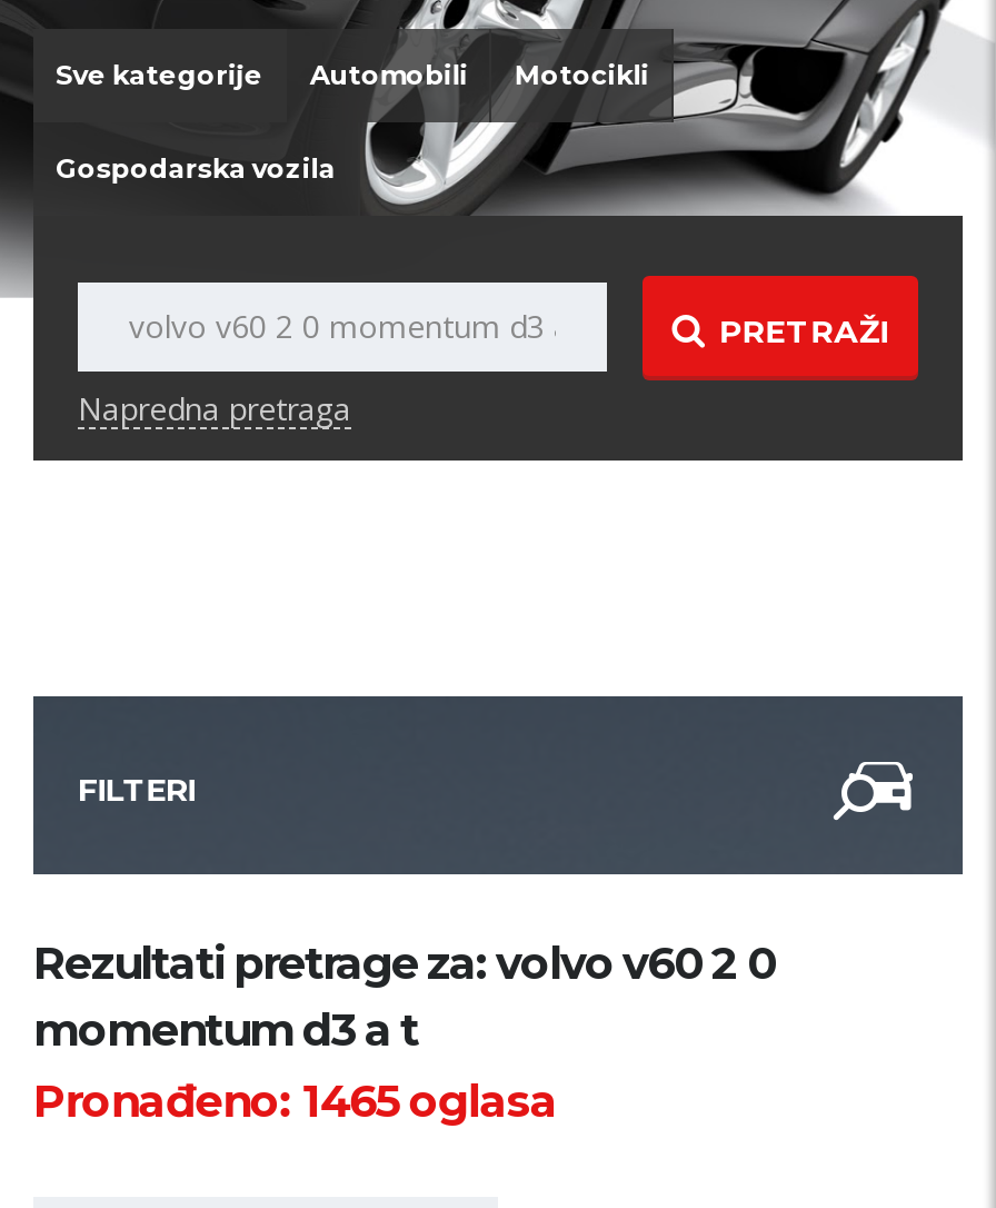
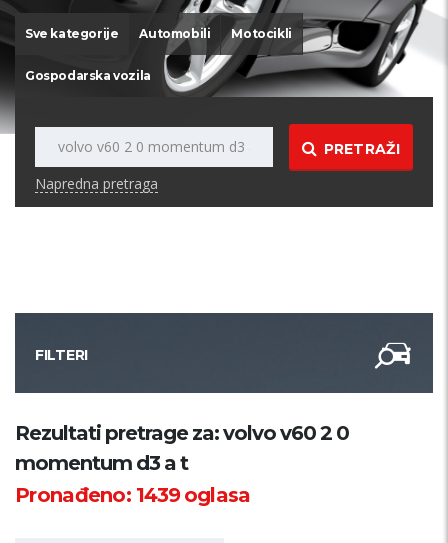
- Pronađeno: 1465 oglasa
+ Pronađeno: 1439 oglasa
